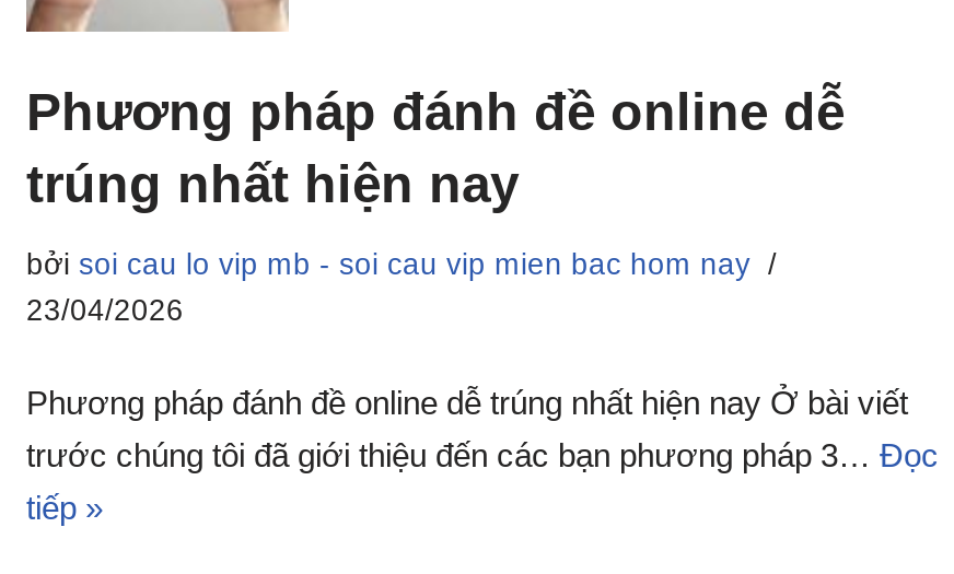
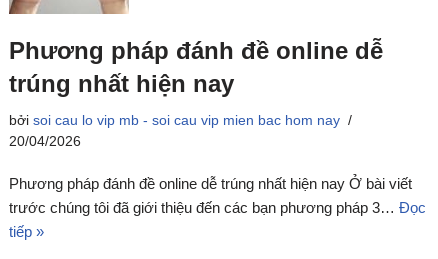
- 23/04/2026
+ 20/04/2026
